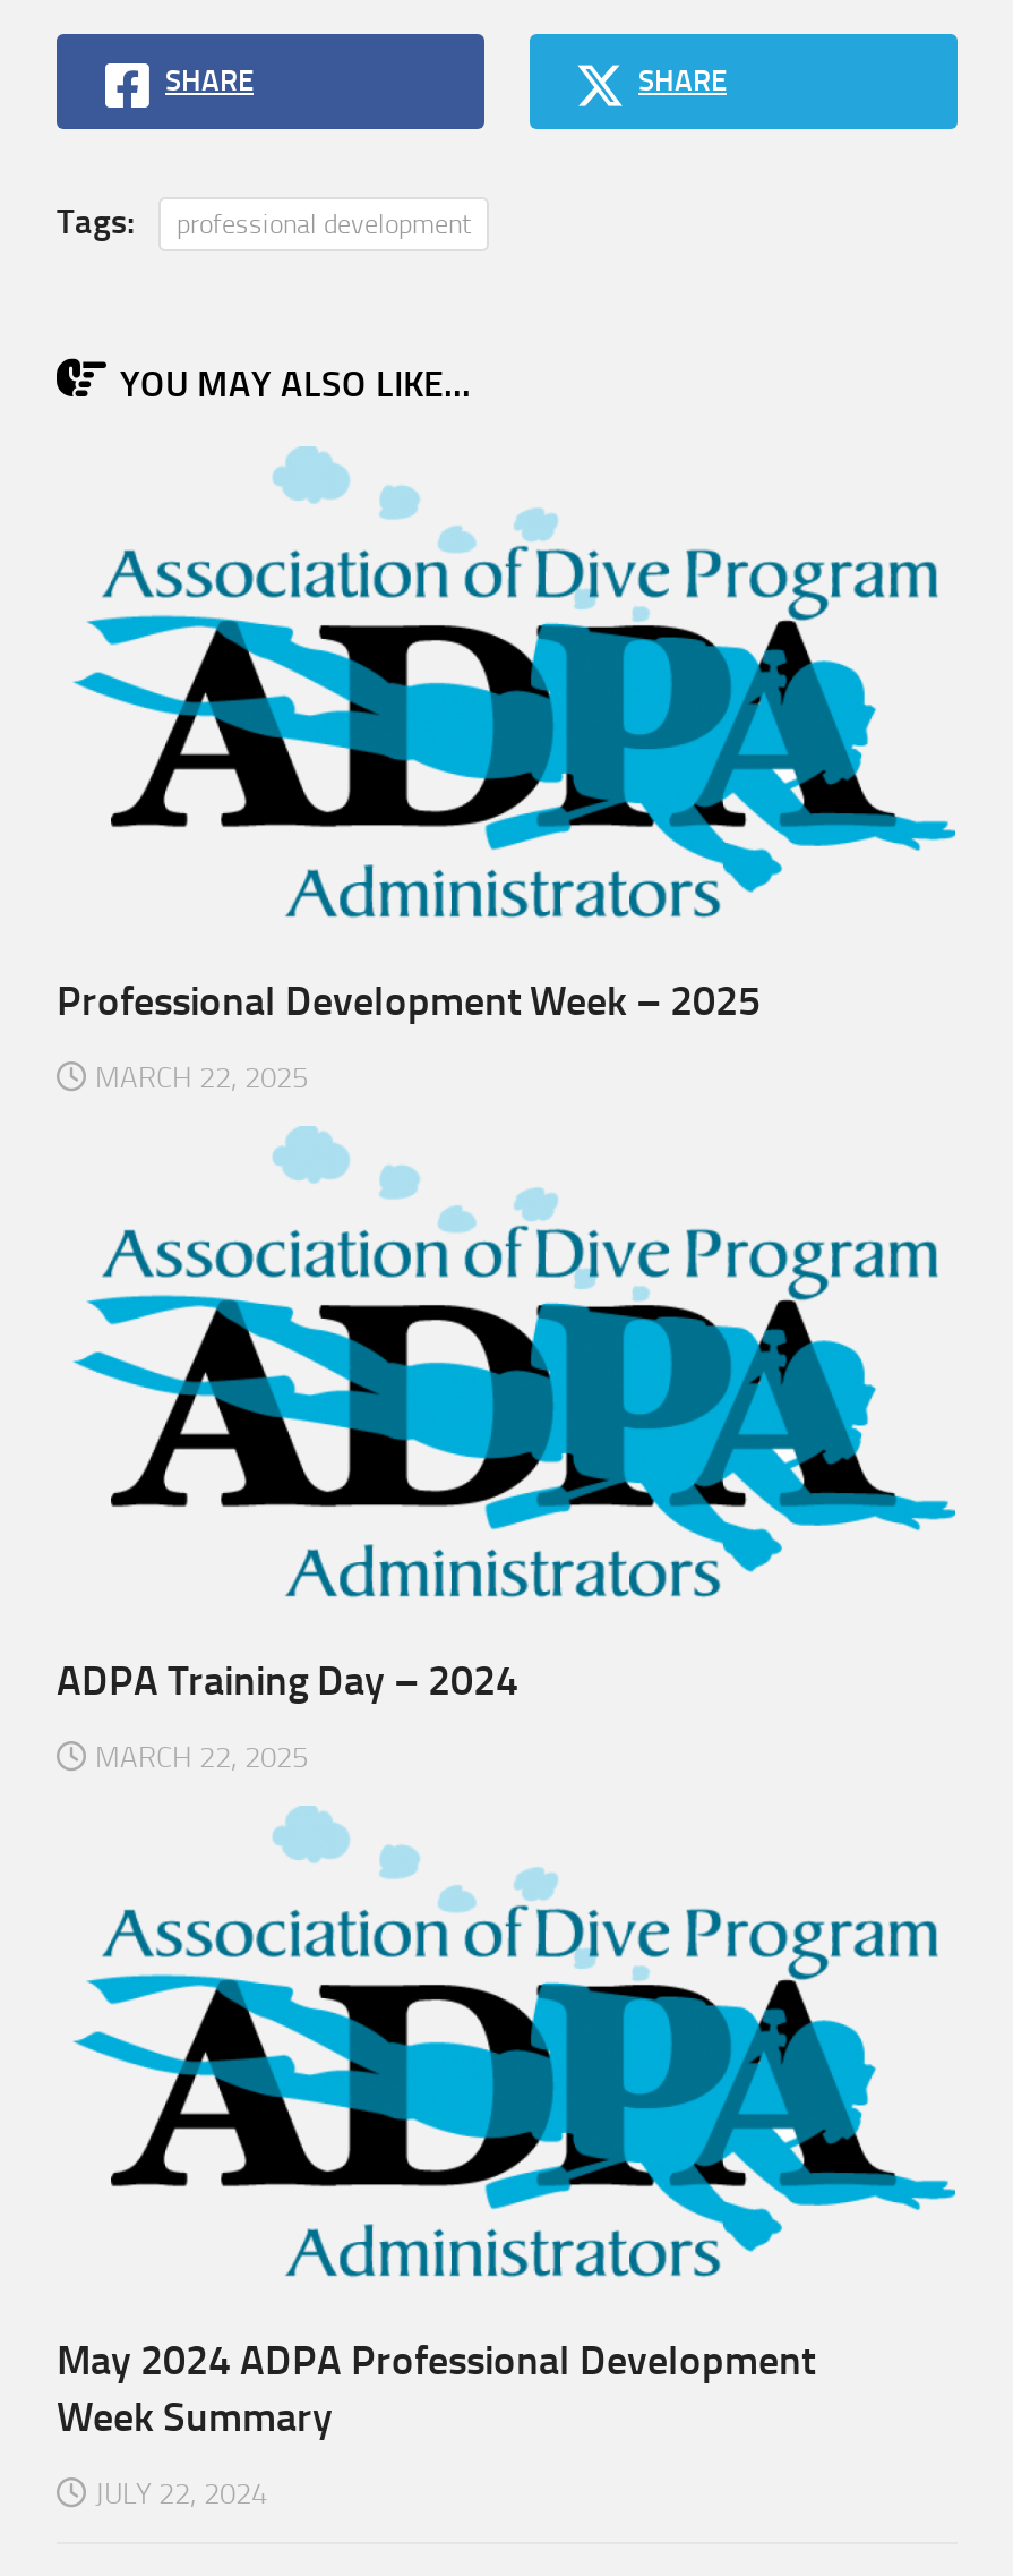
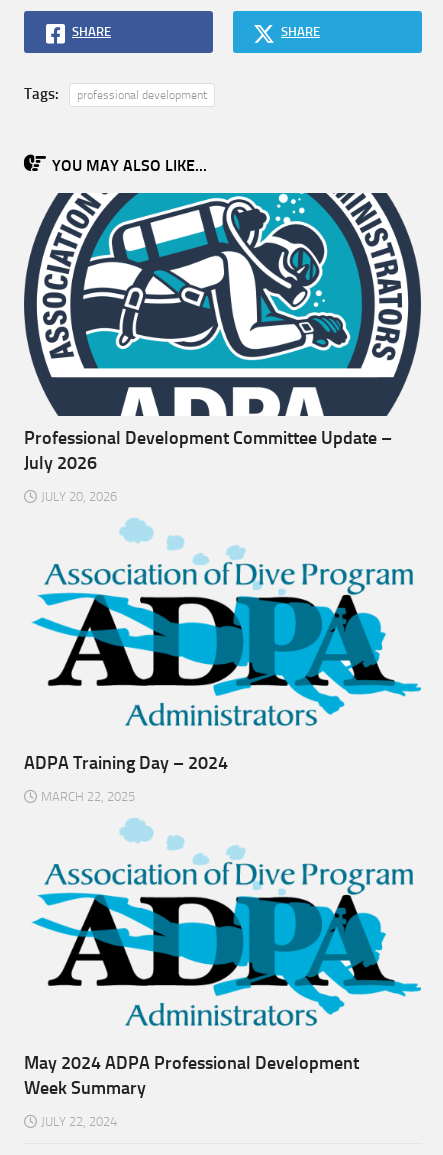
- [image]
- Professional Development Week – 2025
+ [image]
+ Professional Development Committee Update –
+ July 2026

- MARCH 22, 2025
+ JULY 20, 2026
